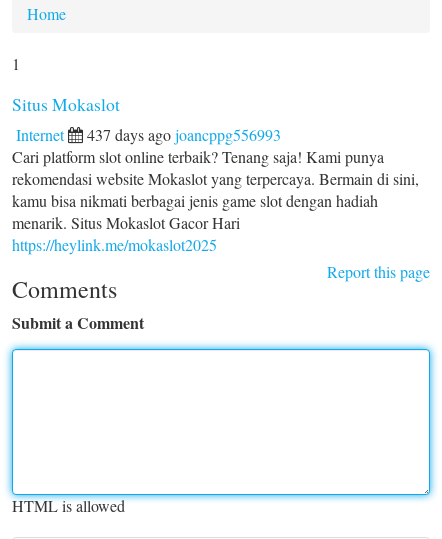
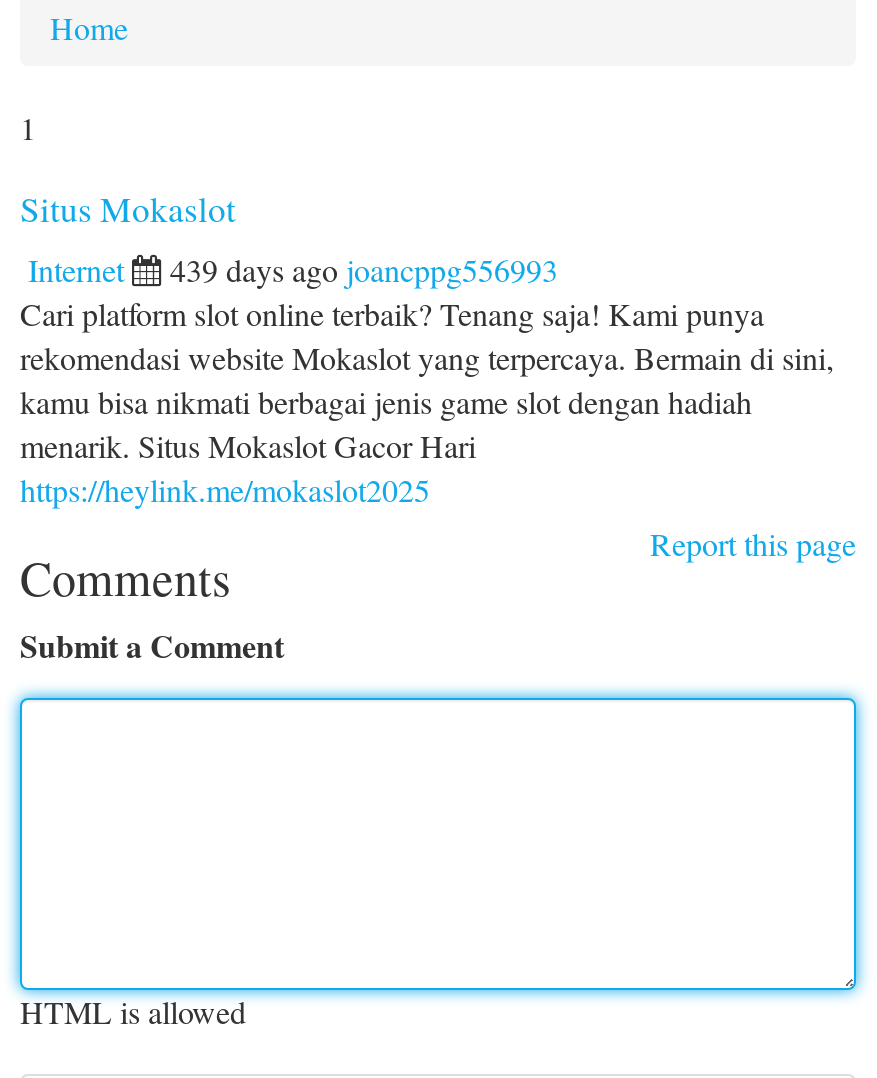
- 437 days ago joancppg556993
+ 439 days ago joancppg556993
